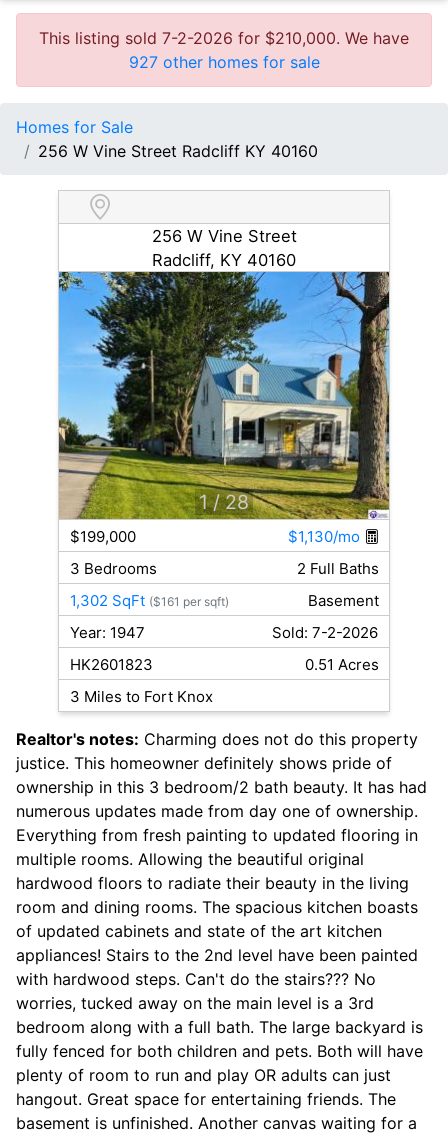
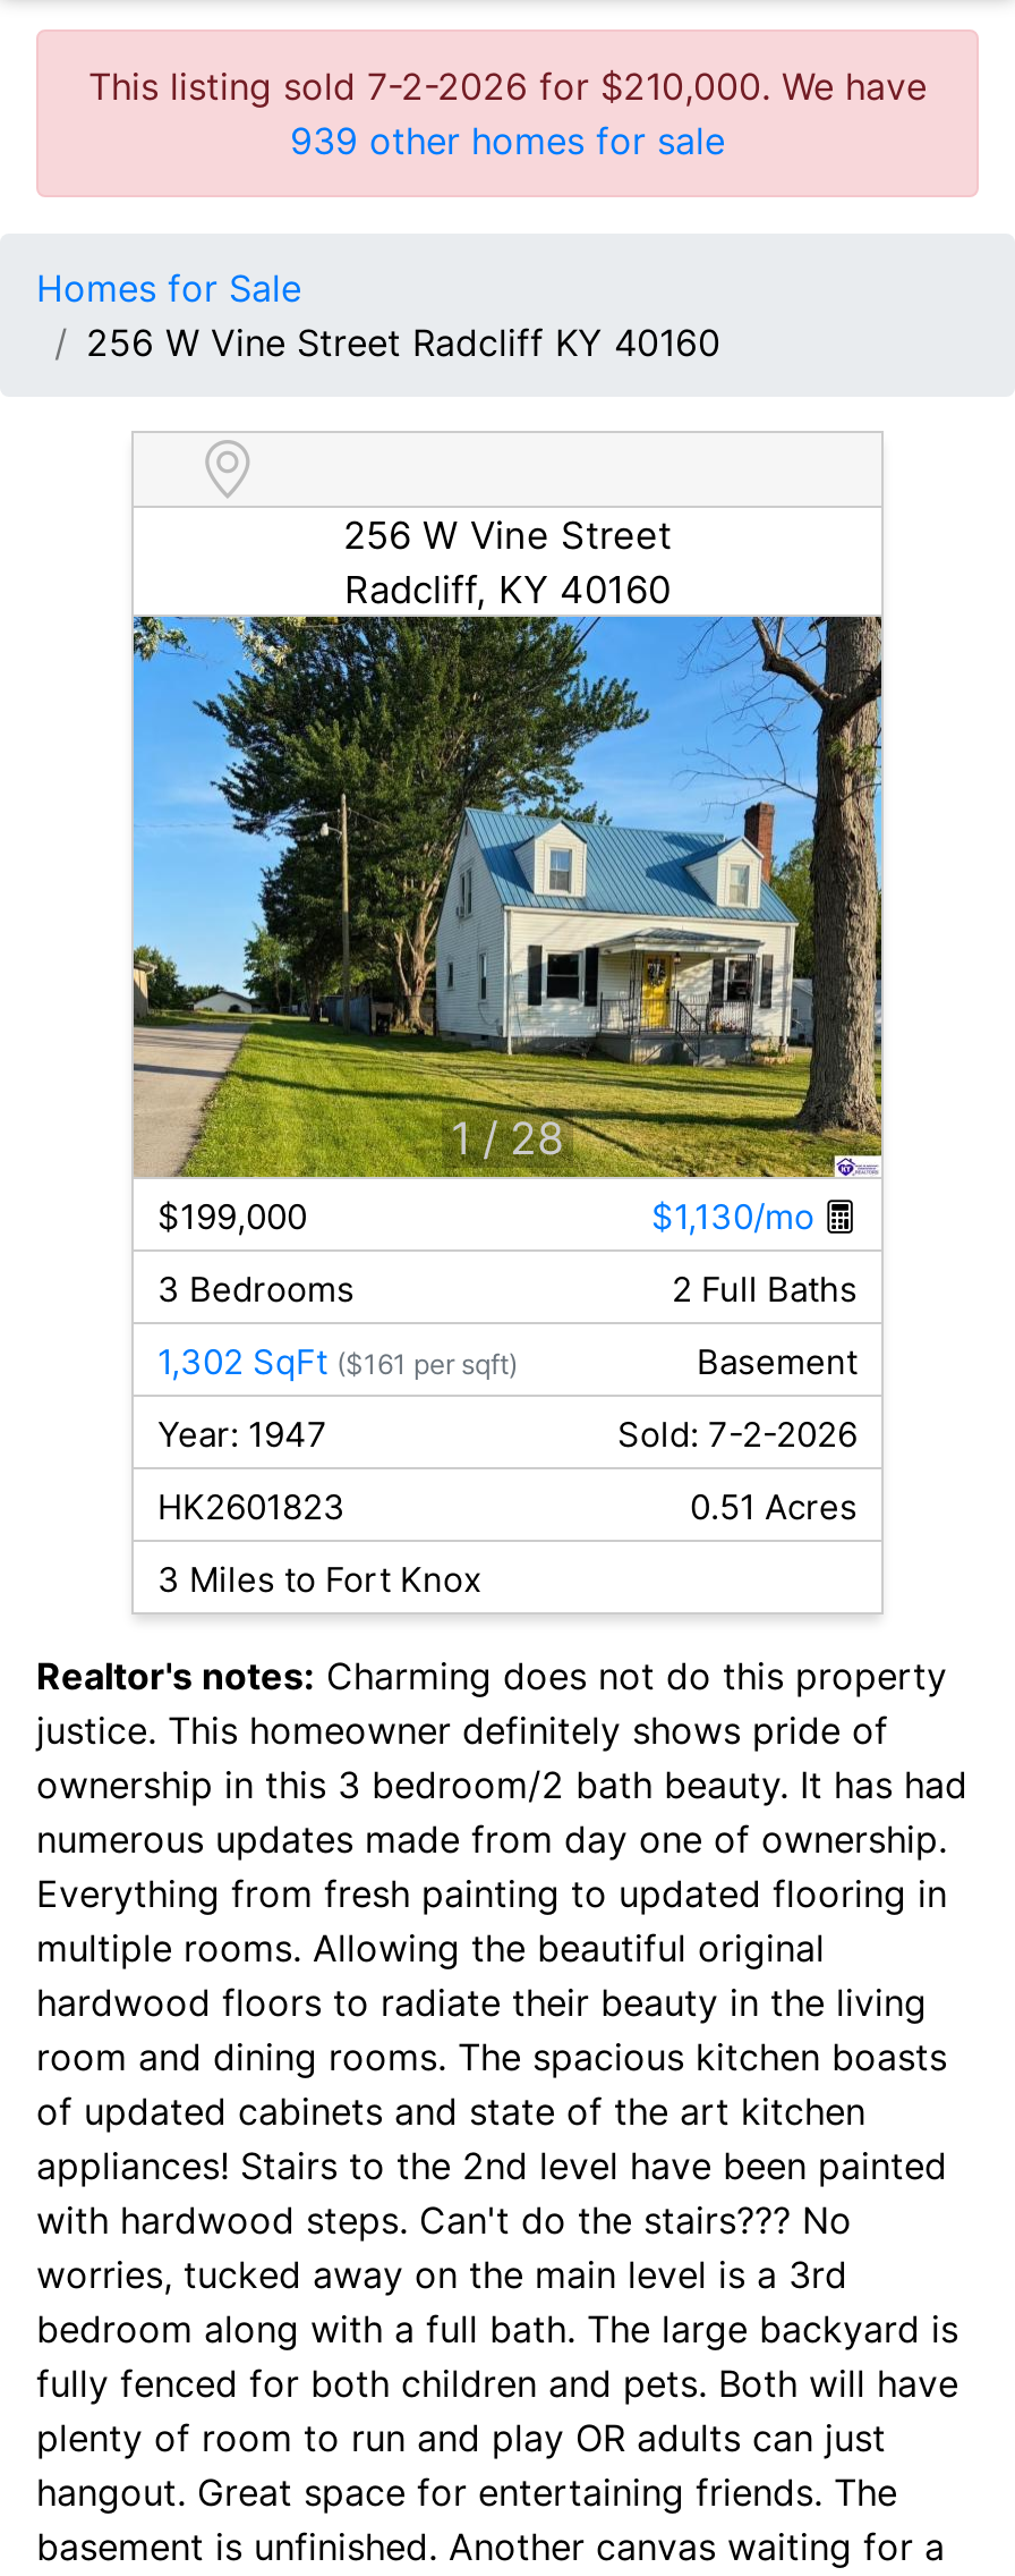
- 927 other homes for sale
+ 939 other homes for sale
